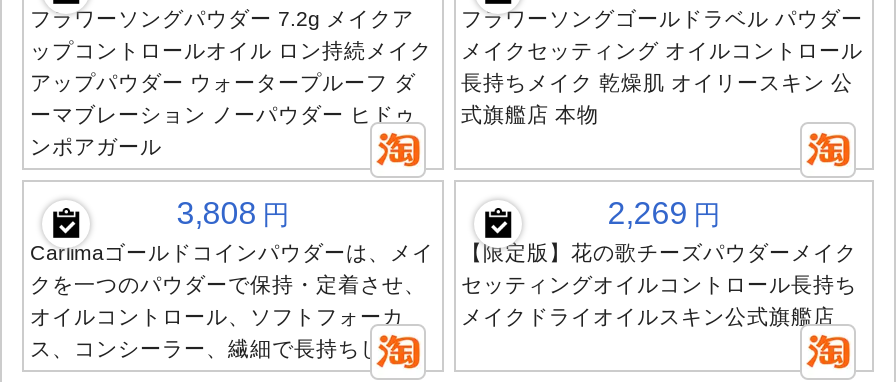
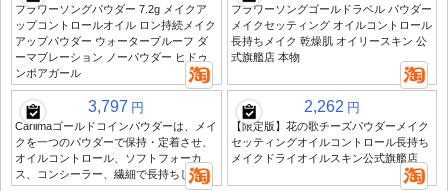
- 3,808 円
+ 3,797 円

- 2,269 円
+ 2,262 円
